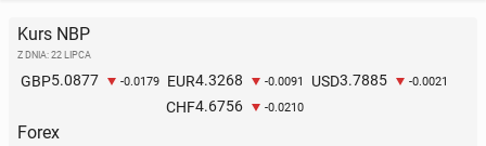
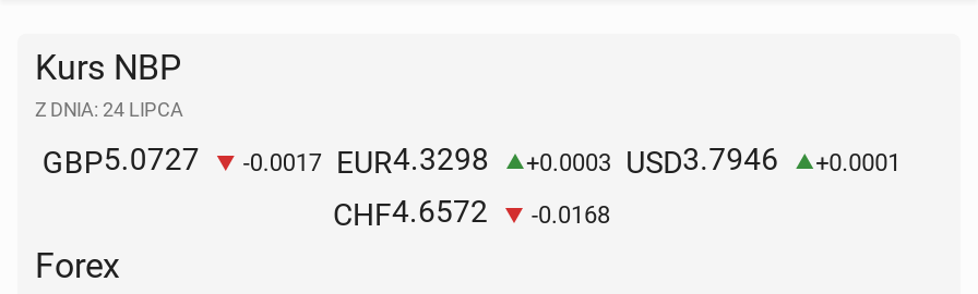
- Z DNIA: 22 LIPCA
+ Z DNIA: 24 LIPCA

- GBP5.0877
+ GBP5.0727

- -0.0179 EUR4.3268
+ -0.0017 EUR4.3298

- -0.0091 USD3.7885
+ +0.0003 USD3.7946

- -0.0021
+ +0.0001

- CHF4.6756
+ CHF4.6572

- -0.0210
+ -0.0168
